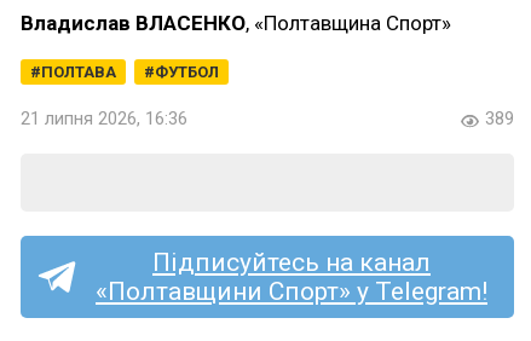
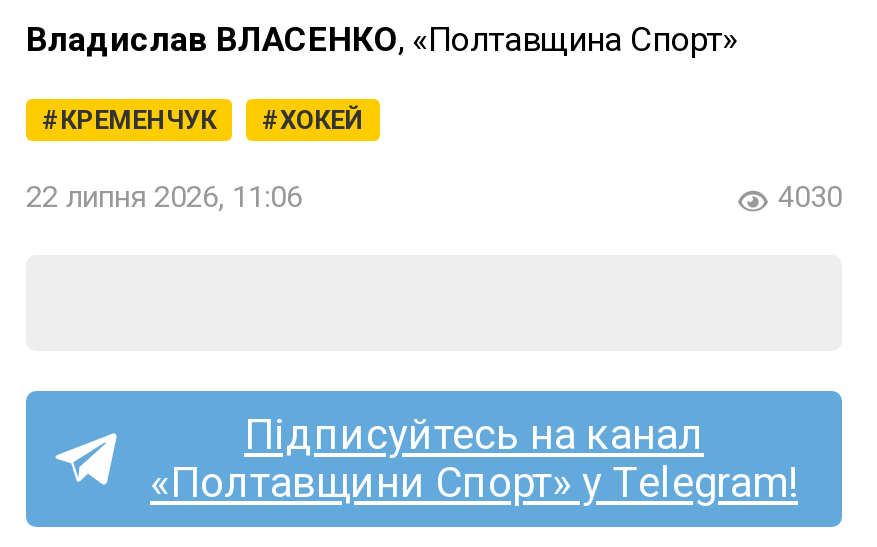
- ПОЛТАВА
- ФУТБОЛ
+ КРЕМЕНЧУК
+ ХОКЕЙ

- 21 липня 2026, 16:36
- 389
+ 22 липня 2026, 11:06
+ 4030
